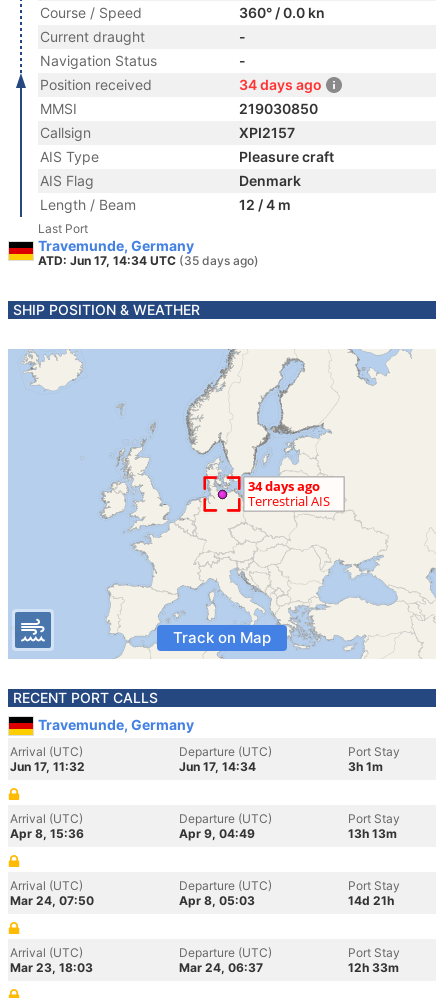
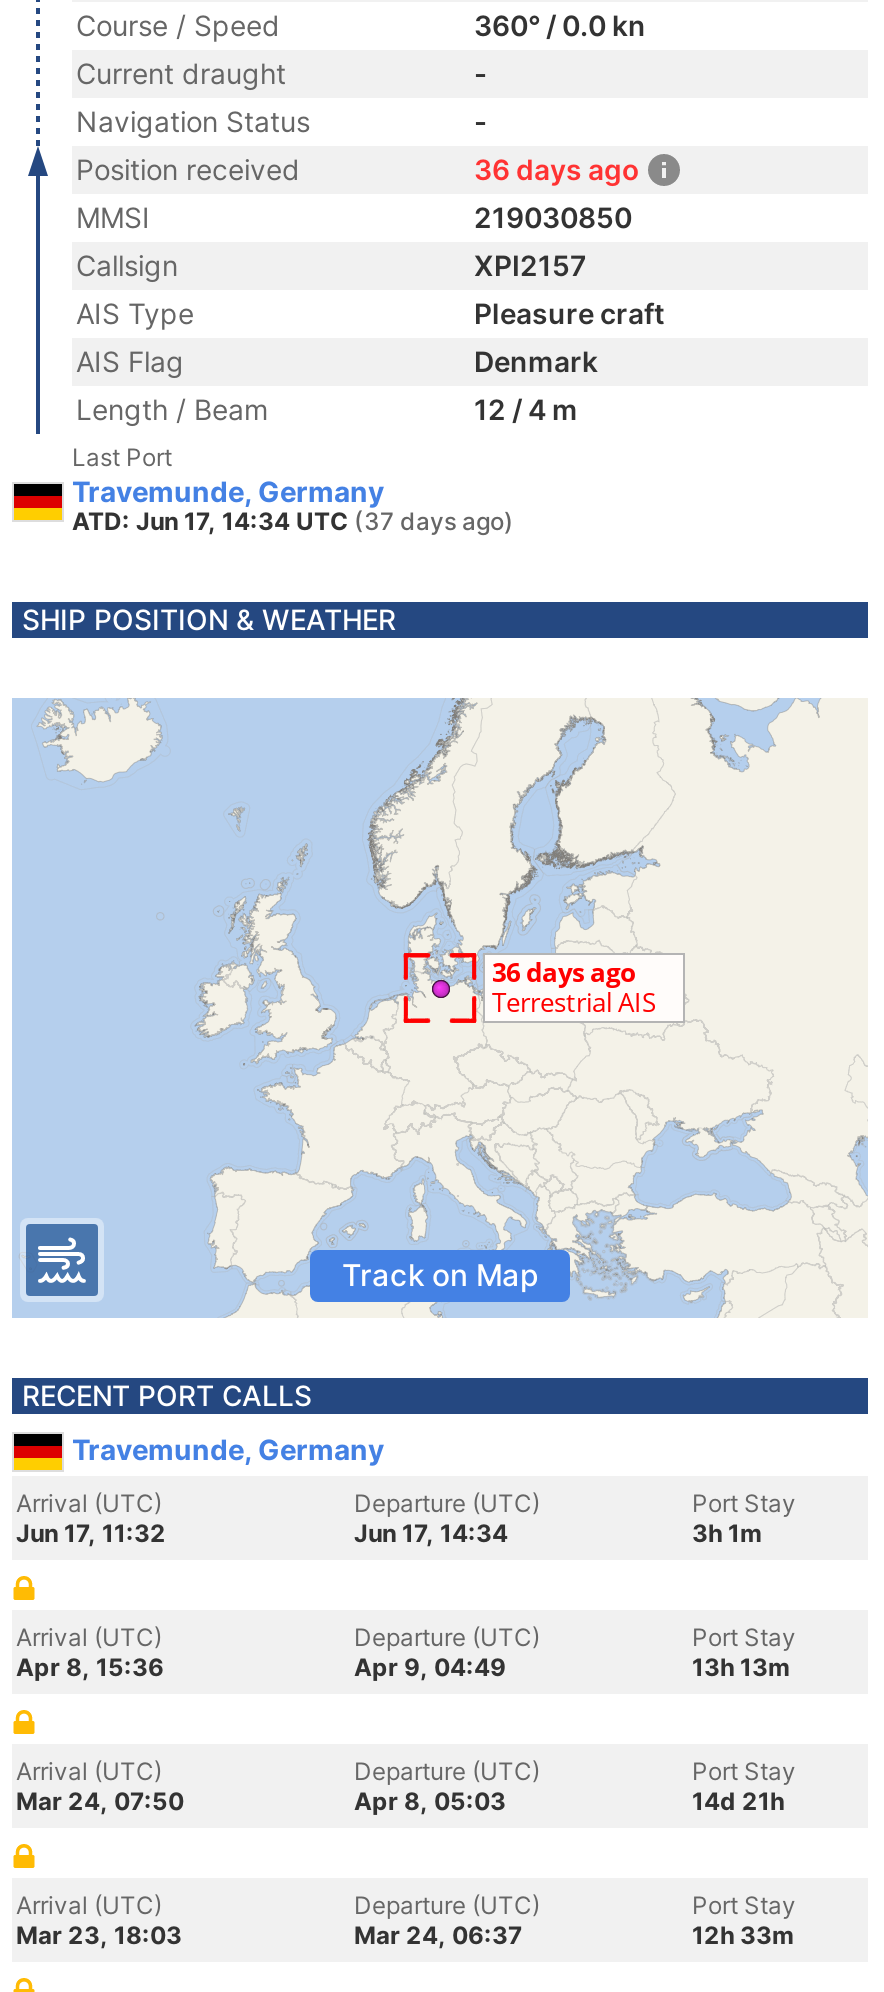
- 34 days ago
+ 36 days ago

- ATD: Jun 17, 14:34 UTC (35 days ago)
+ ATD: Jun 17, 14:34 UTC (37 days ago)
